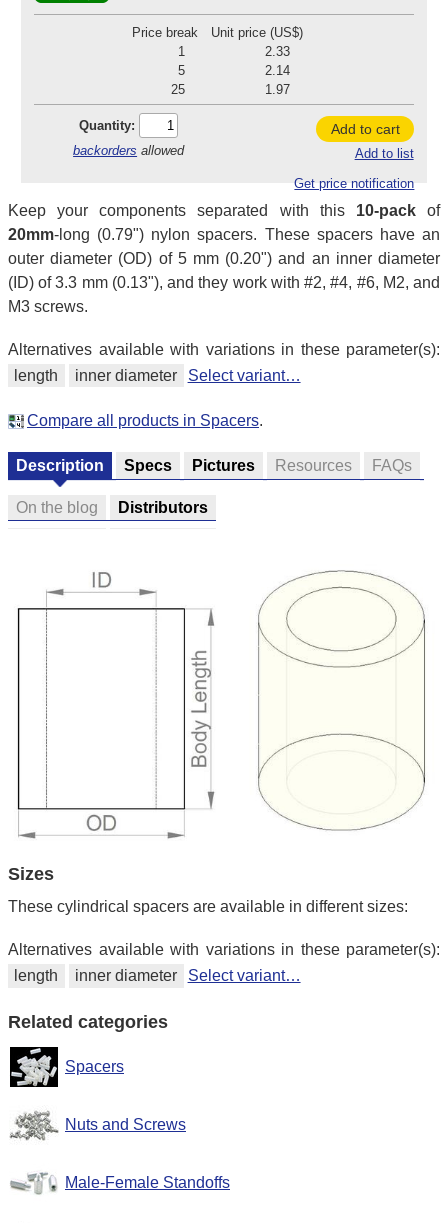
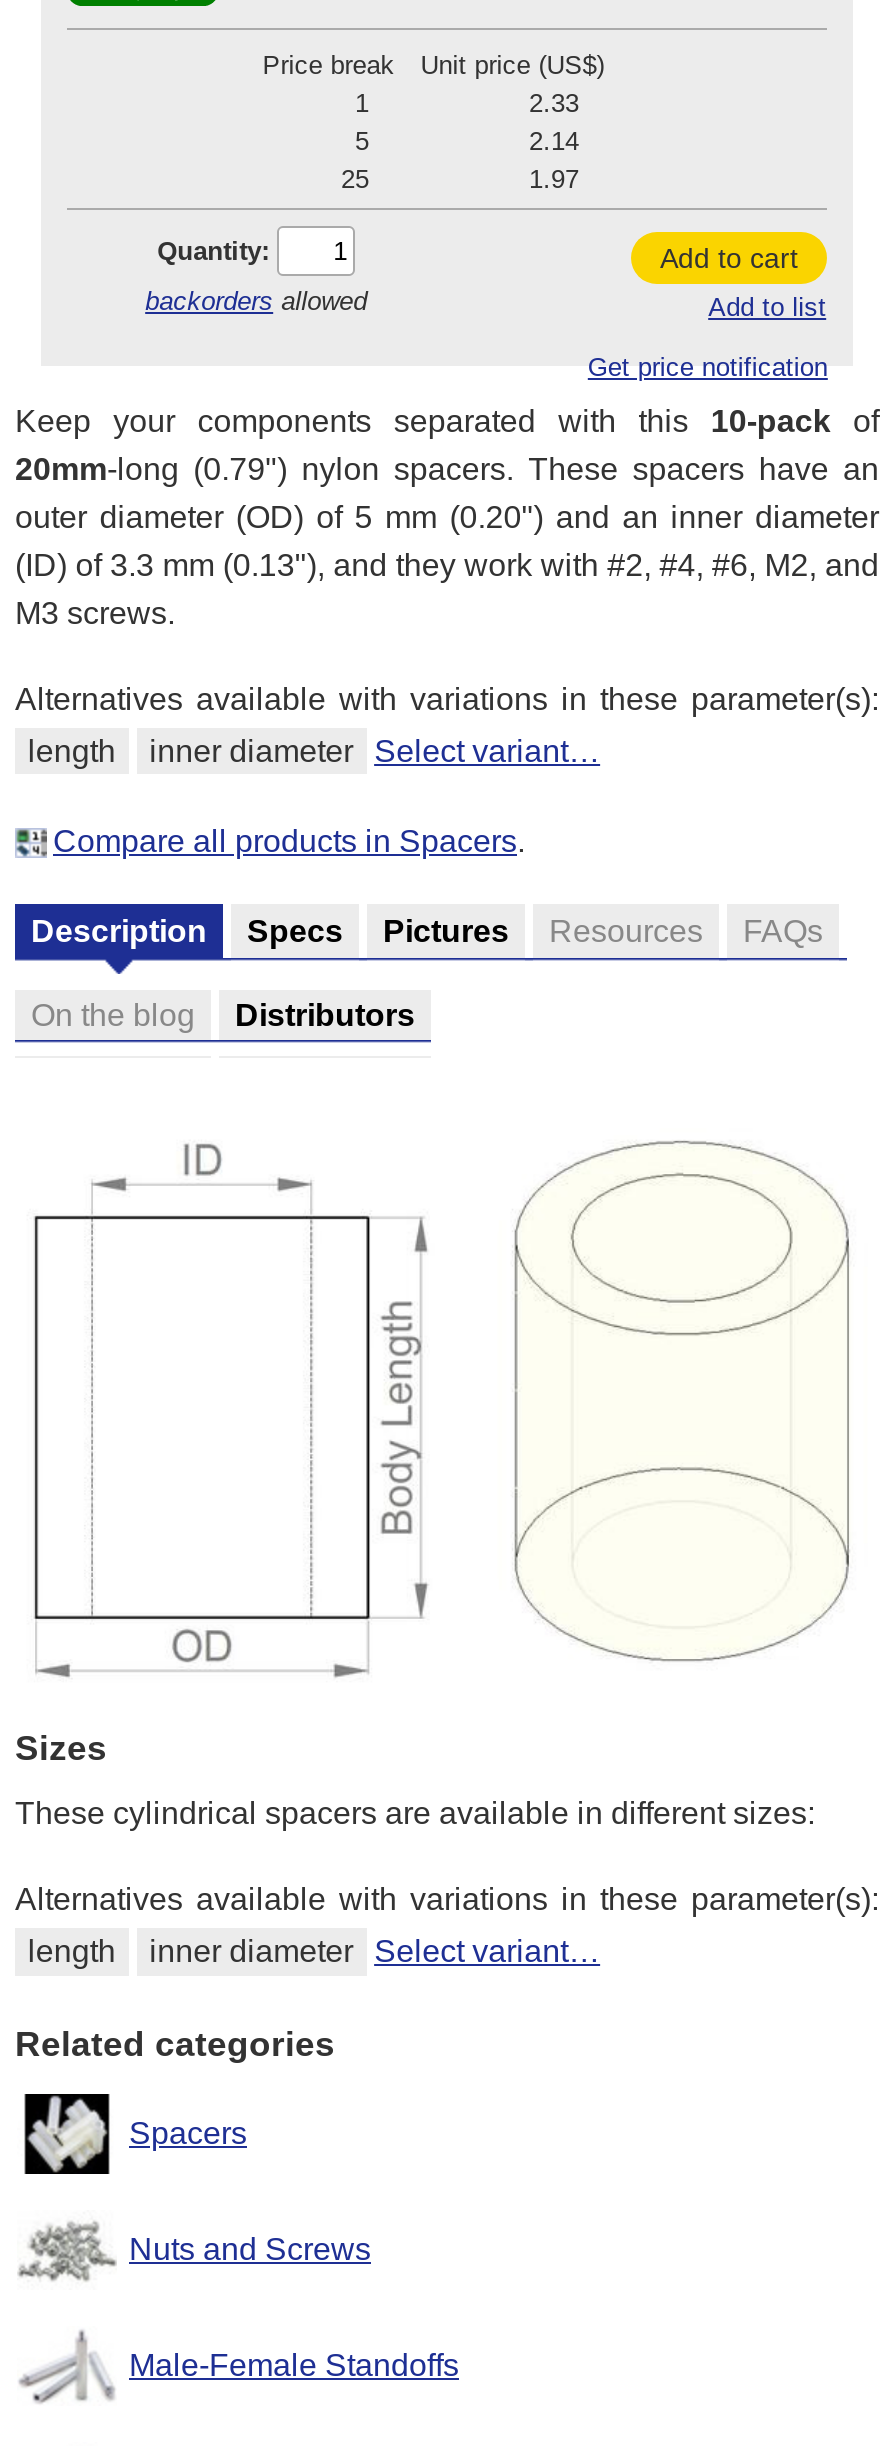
- [image]
+ [image]

- [image]
+ [image]
